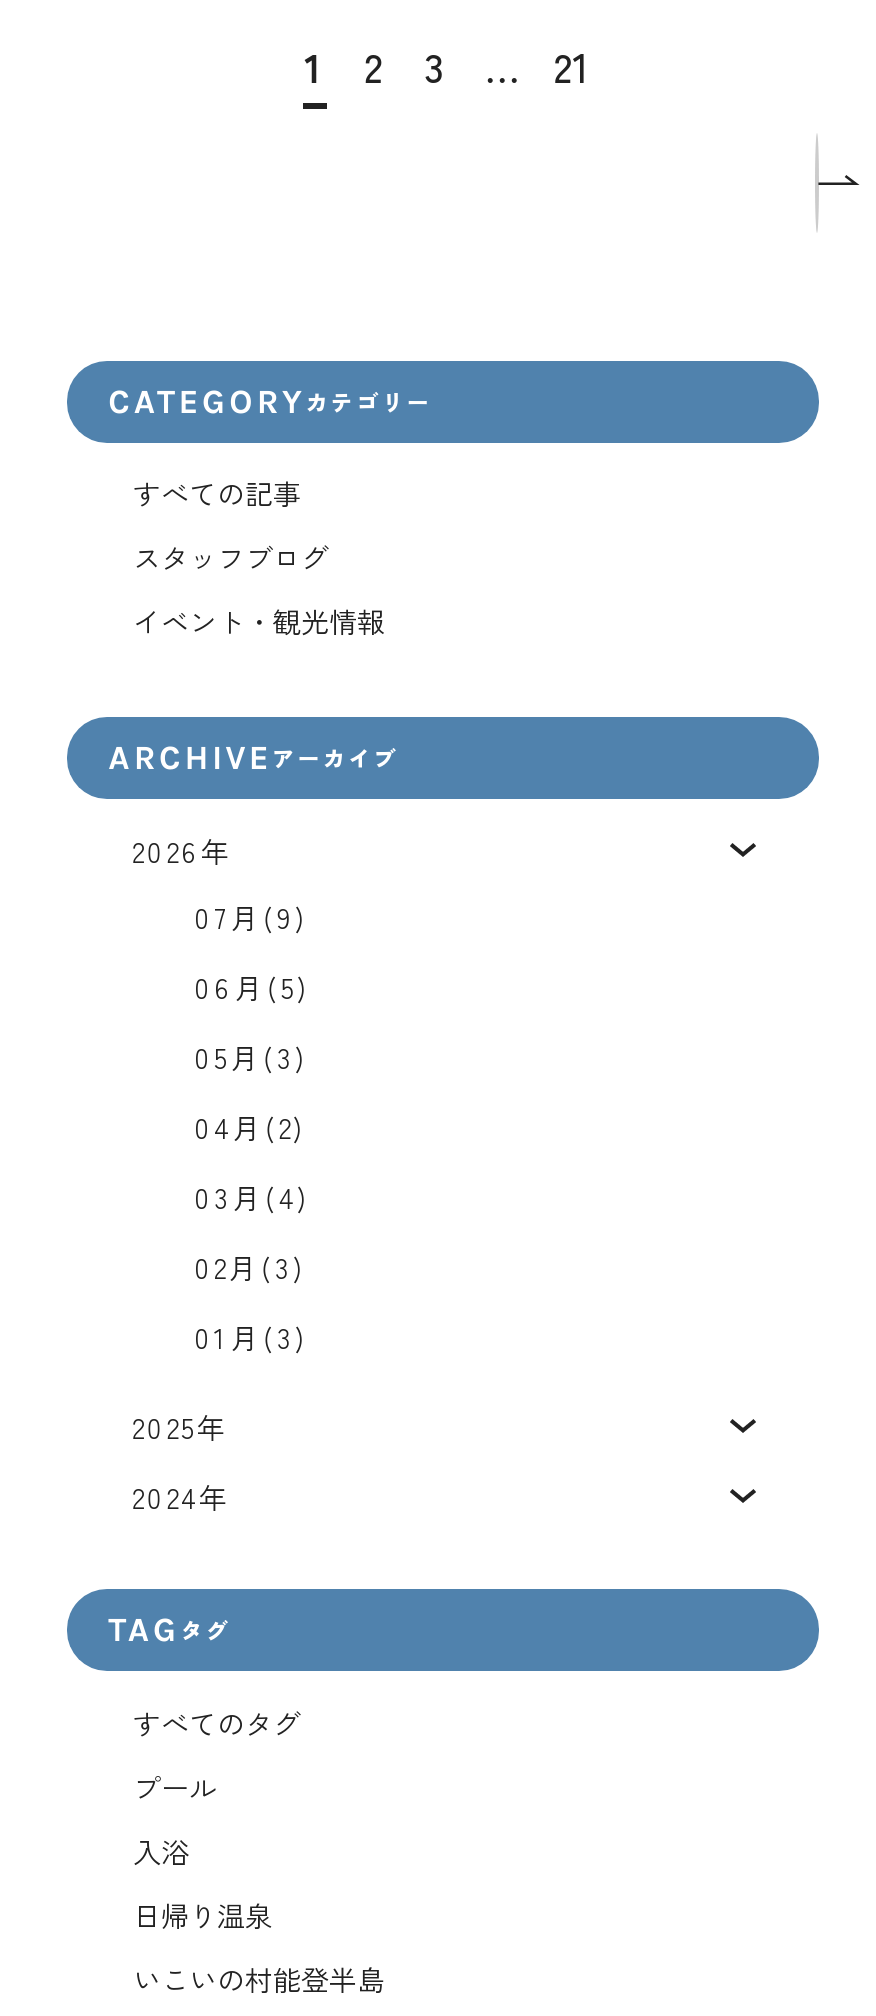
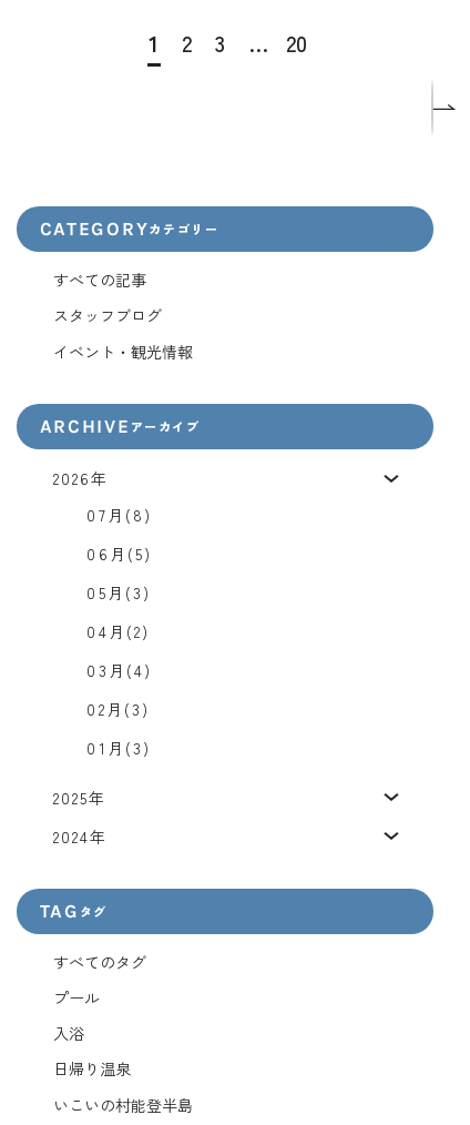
- 1 2 3 … 21
+ 1 2 3 … 20

- 07月(9)
+ 07月(8)
